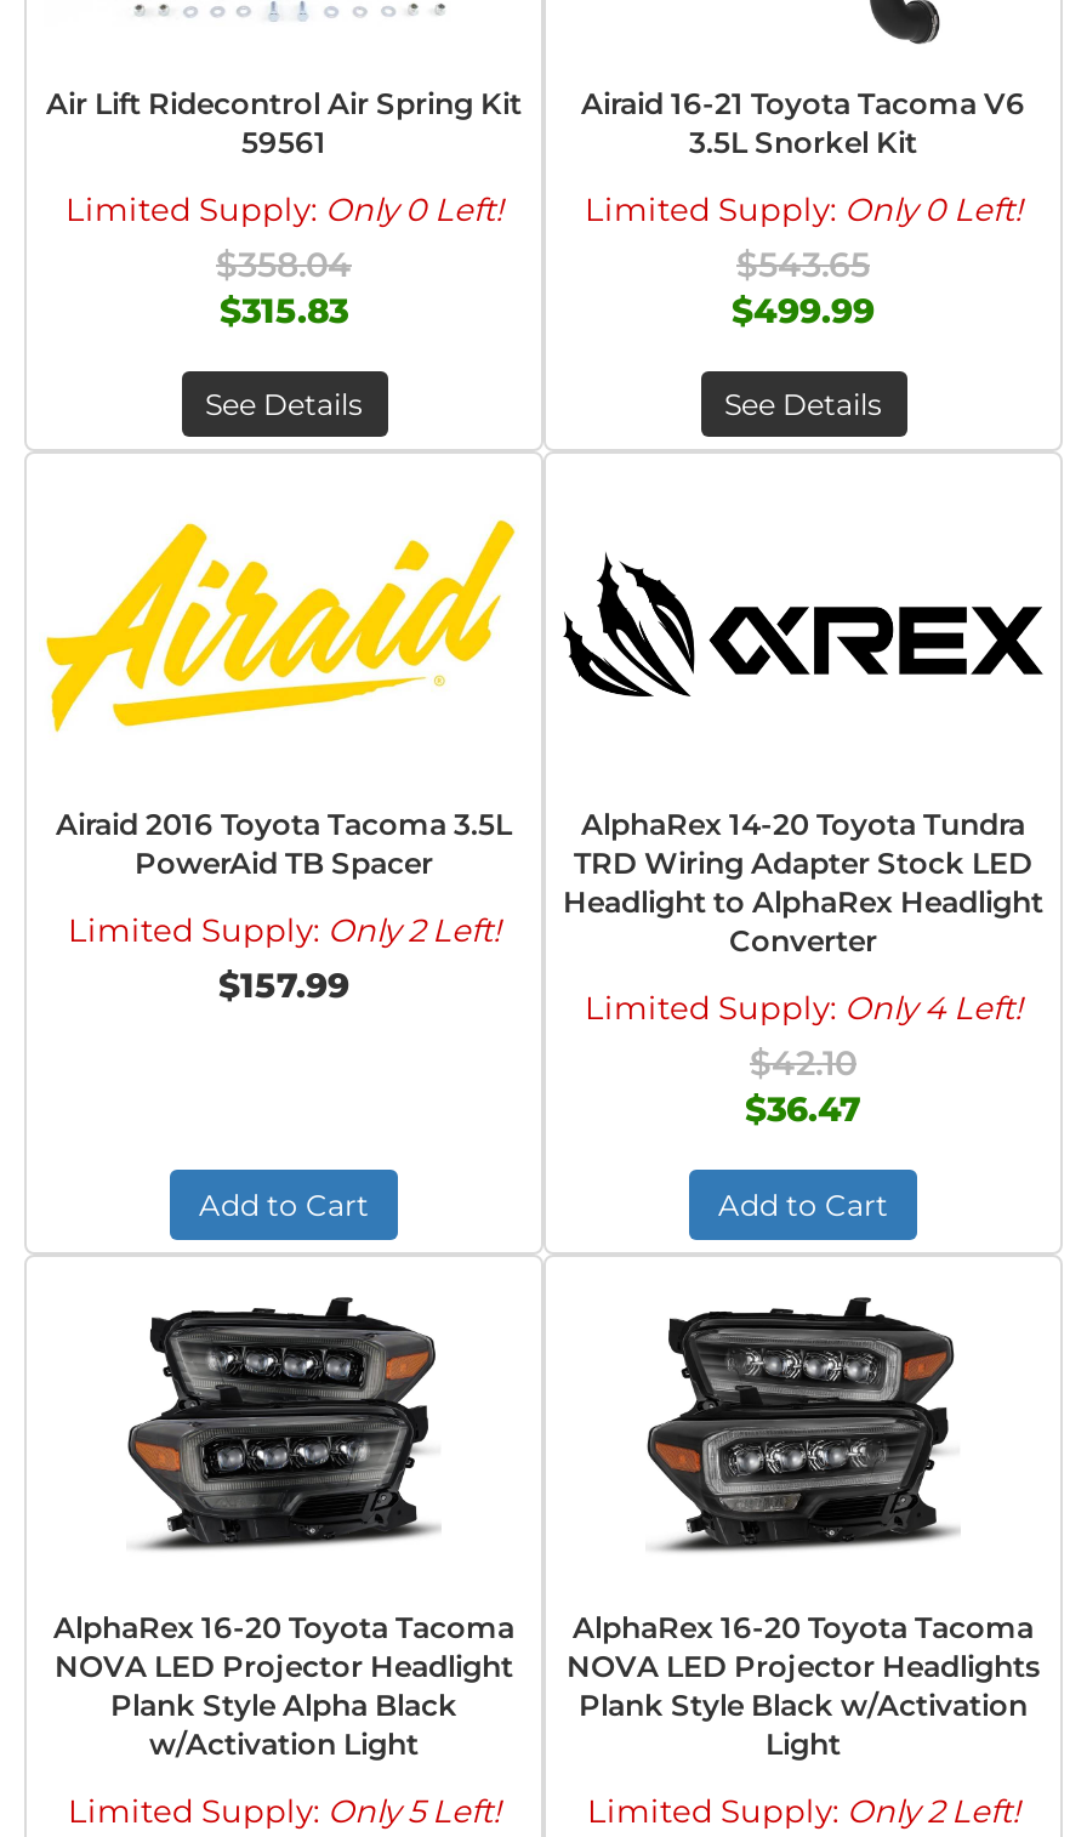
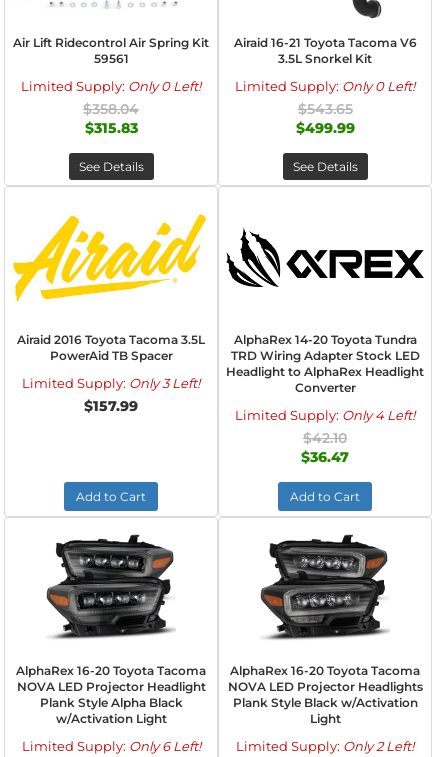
- Limited Supply: Only 2 Left!
+ Limited Supply: Only 3 Left!

- Limited Supply: Only 5 Left!
+ Limited Supply: Only 6 Left!
